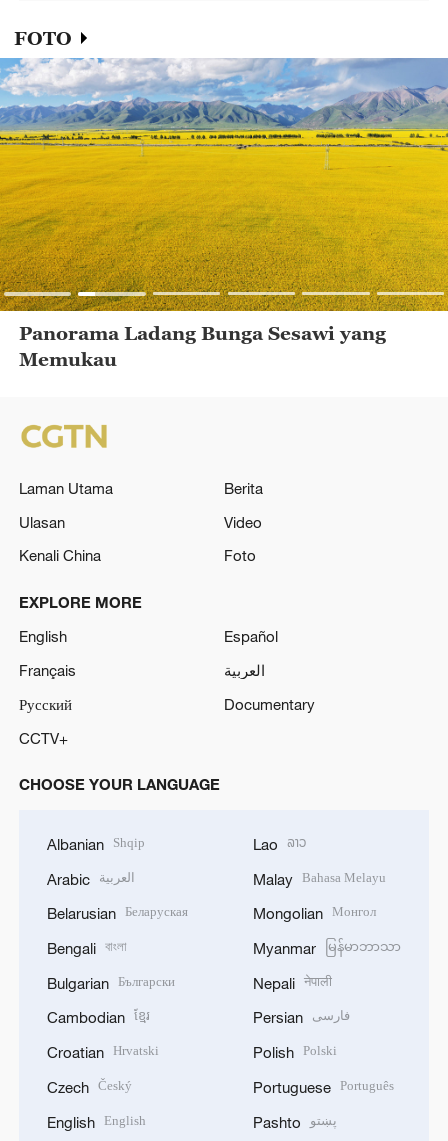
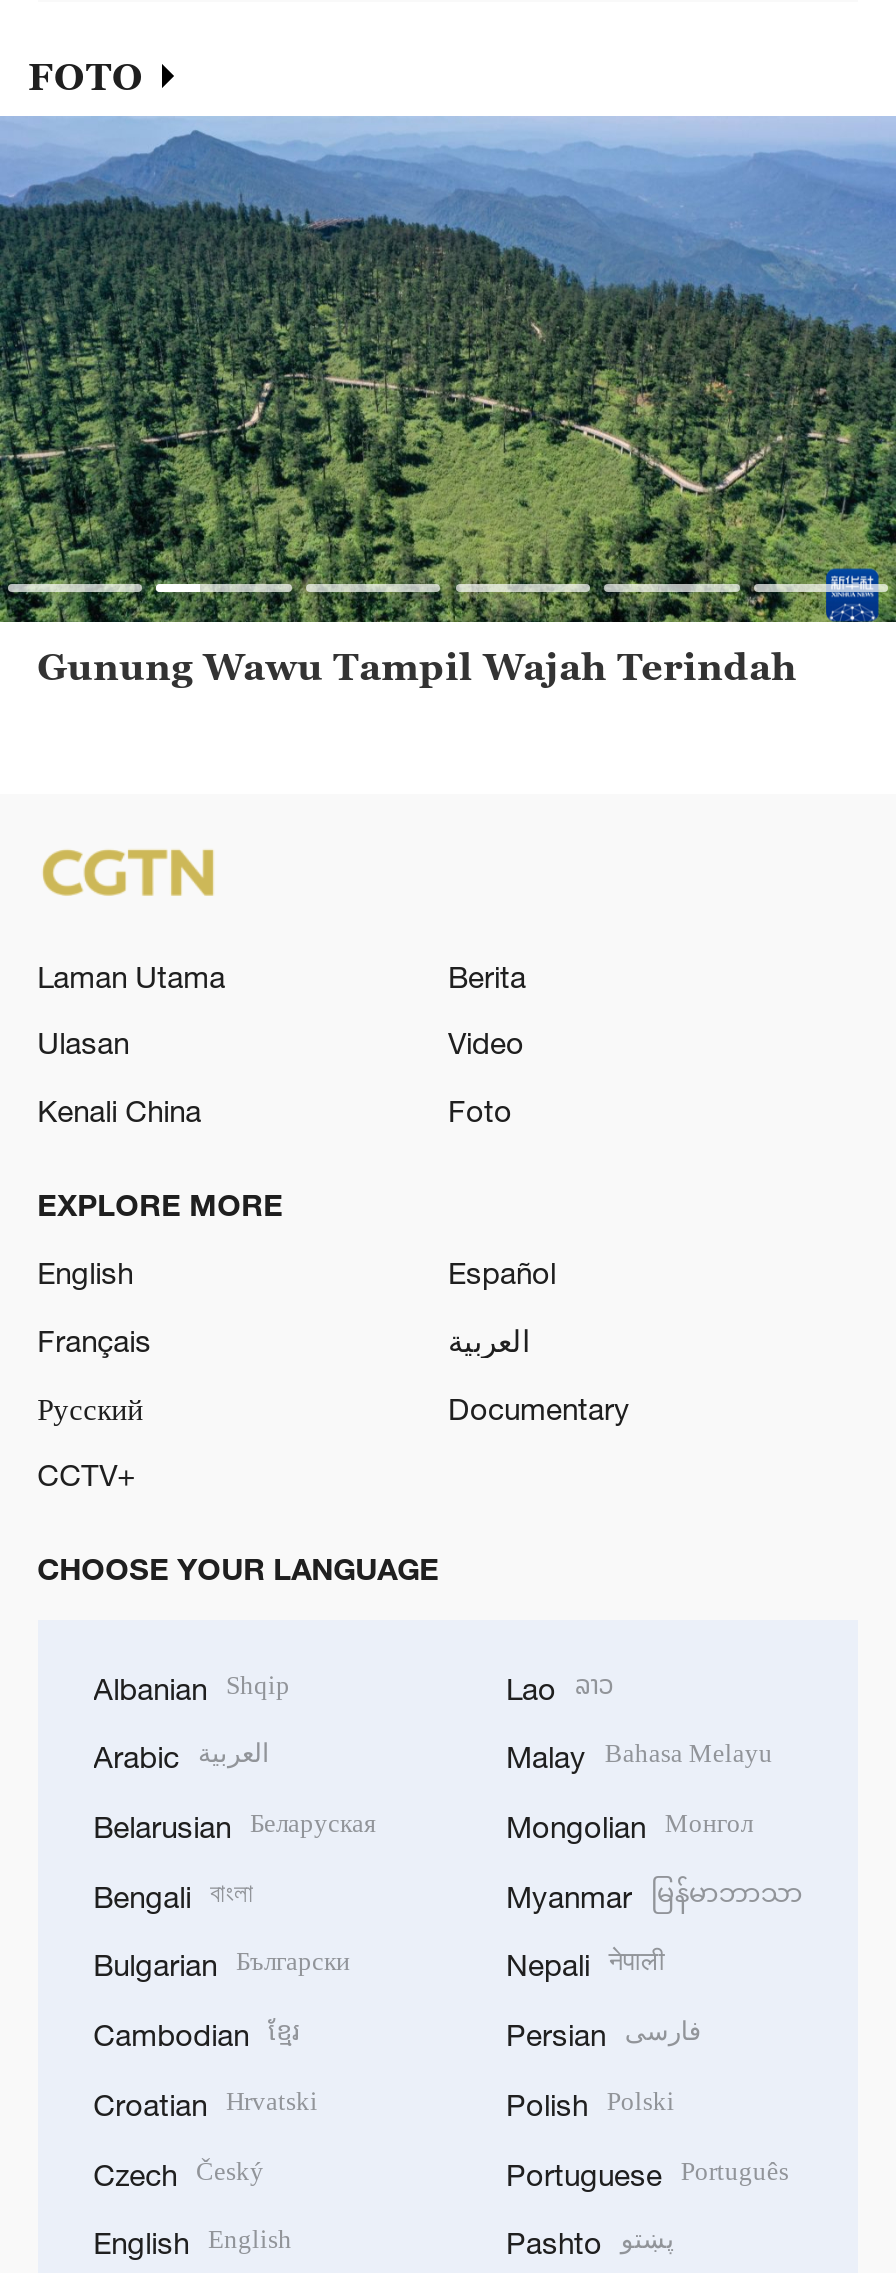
- [image]
- Panorama Ladang Bunga Sesawi yang
- Memukau
+ [image]
+ Gunung Wawu Tampil Wajah Terindah
